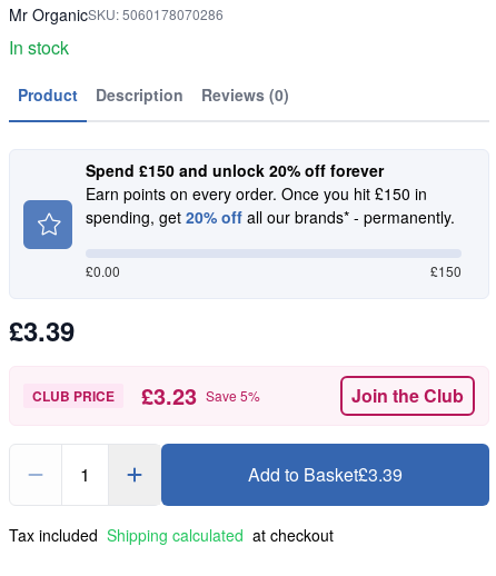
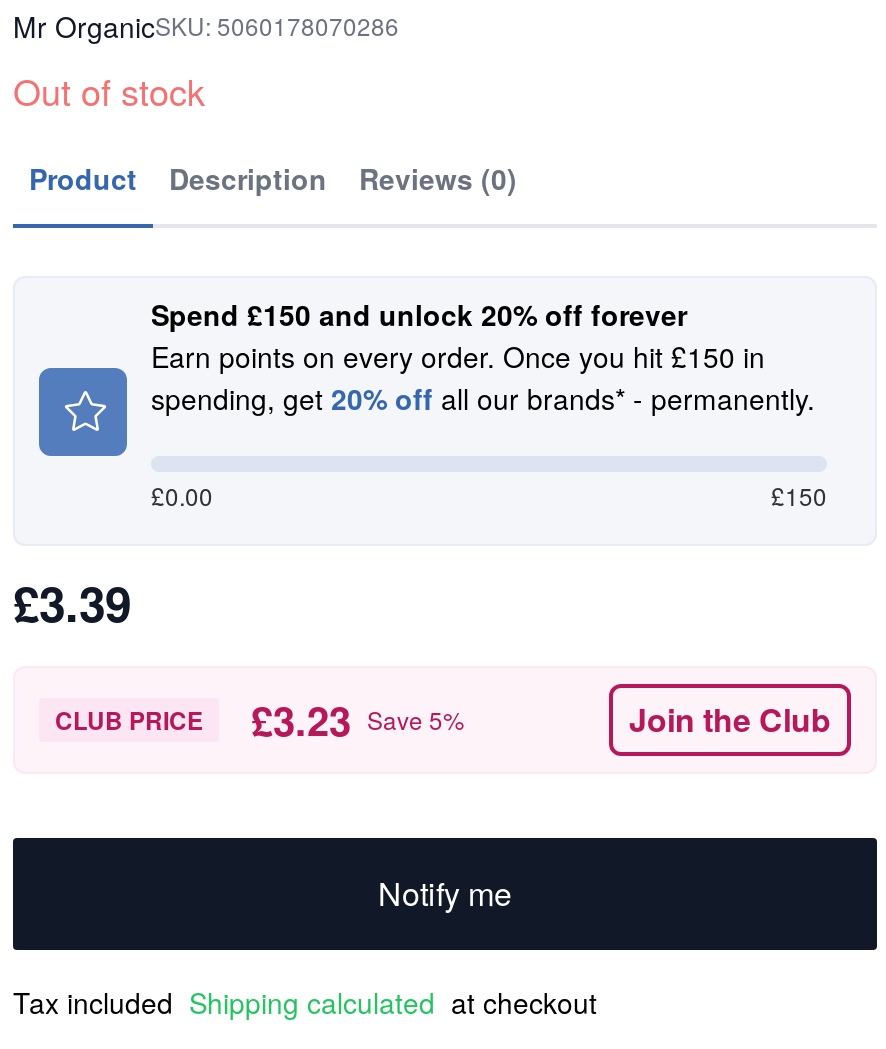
- In stock
+ Out of stock

- 1
- Add to Basket£3.39
+ Notify me
